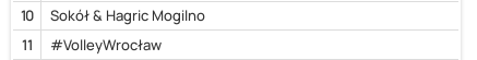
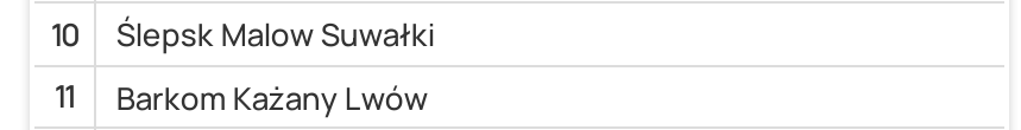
- Sokół & Hagric Mogilno
+ Ślepsk Malow Suwałki

- #VolleyWrocław
+ Barkom Każany Lwów
